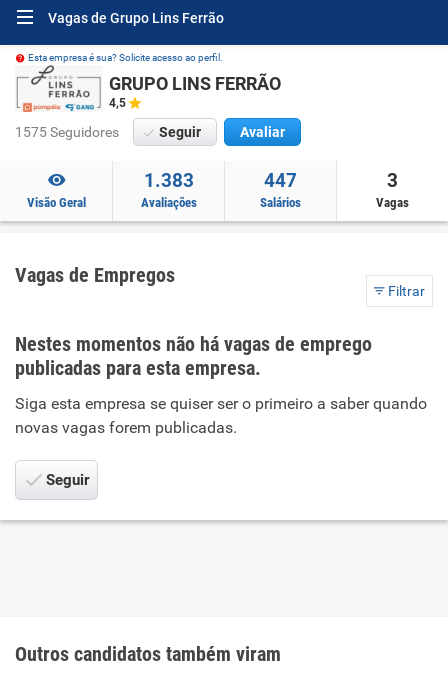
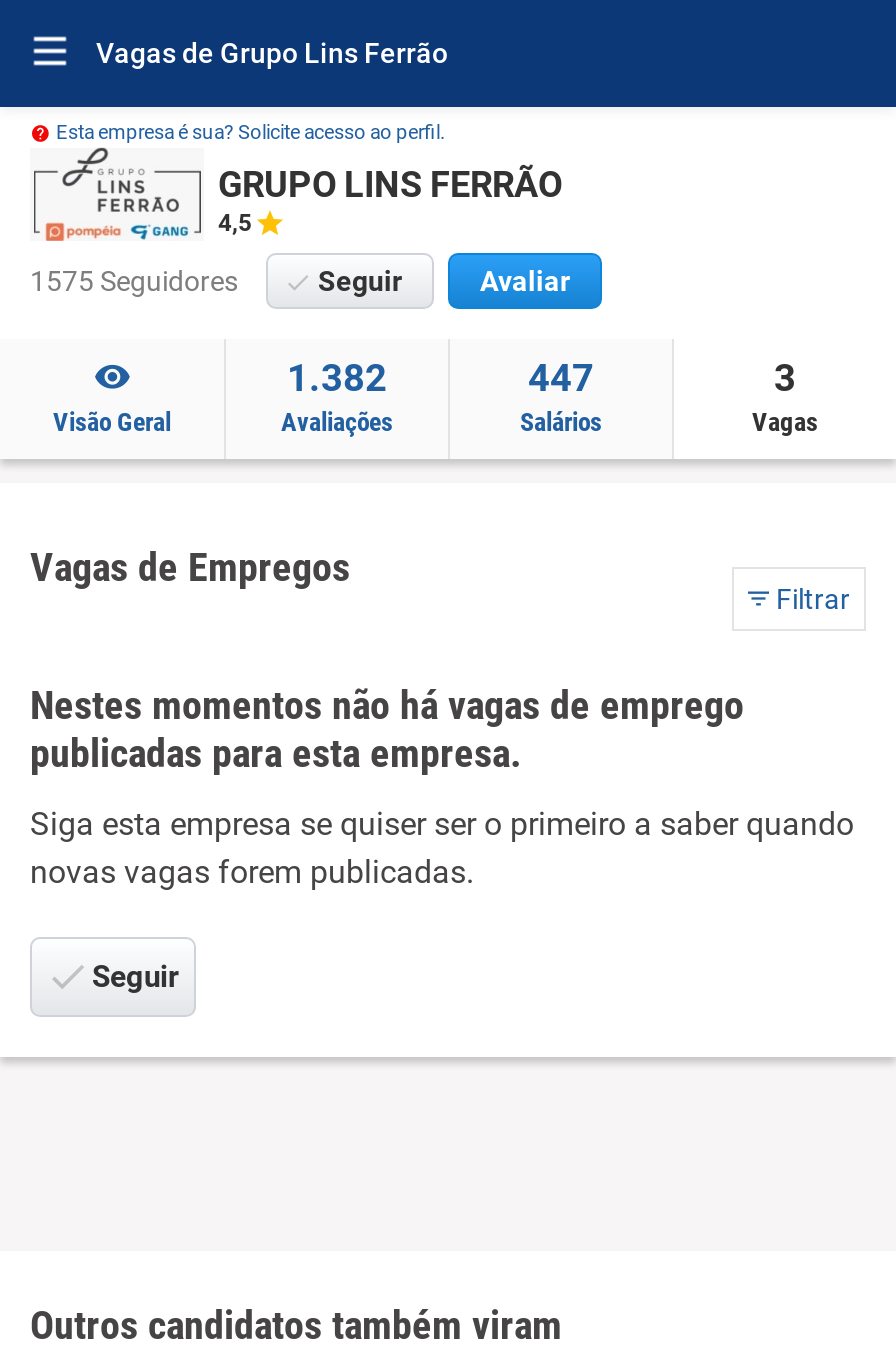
- 1.383
+ 1.382
